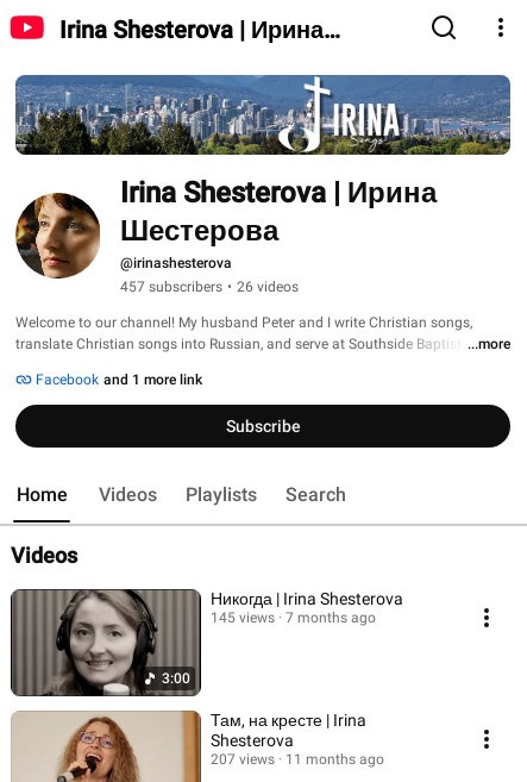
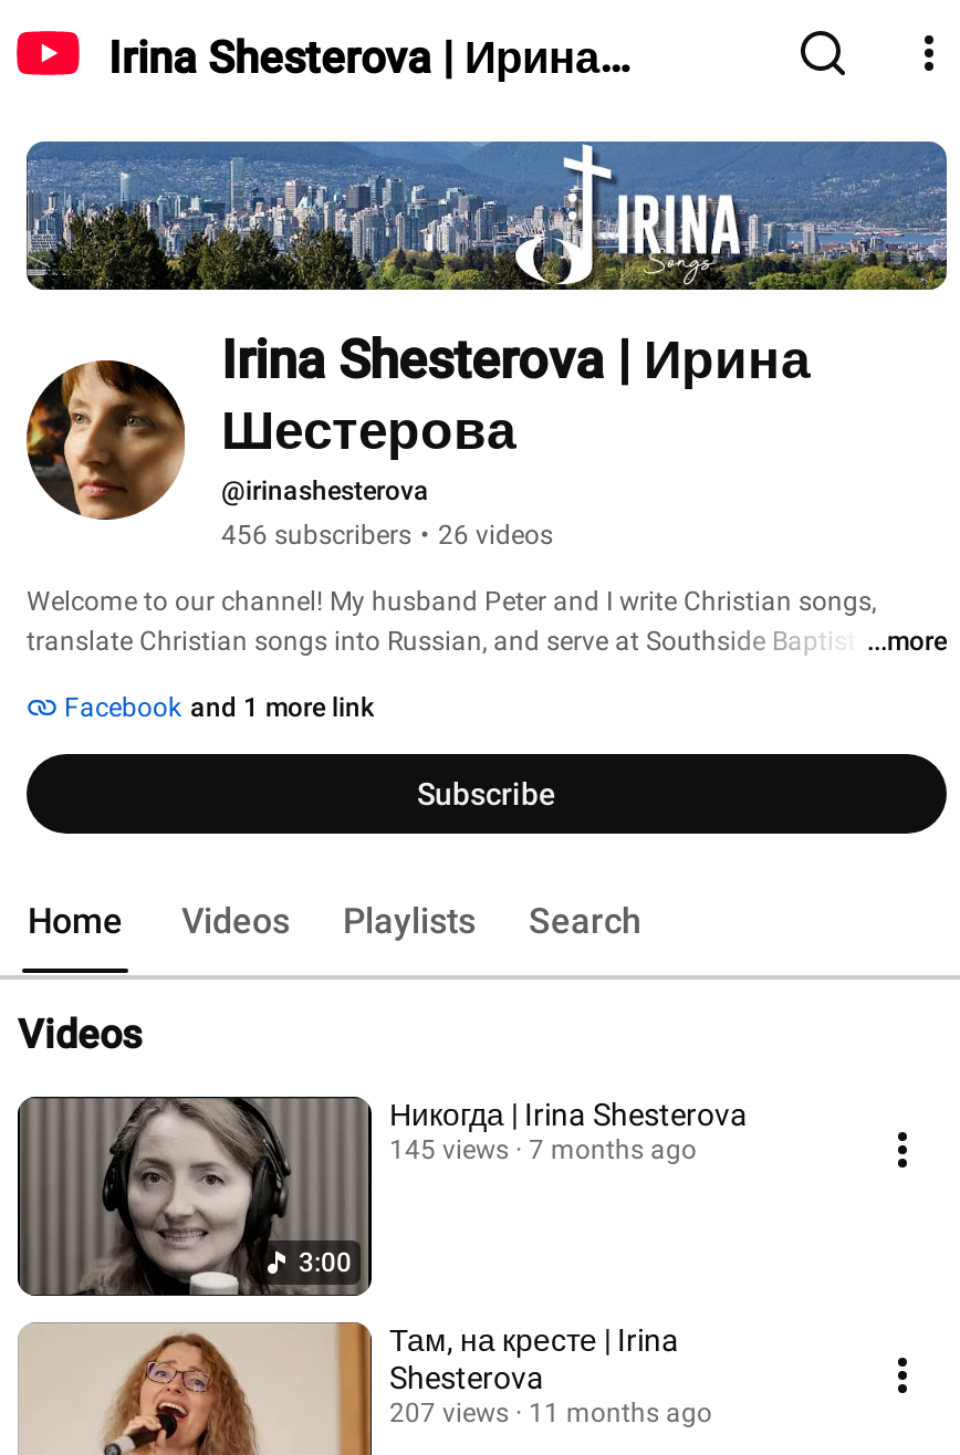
- 457 subscribers • 26 videos
+ 456 subscribers • 26 videos
